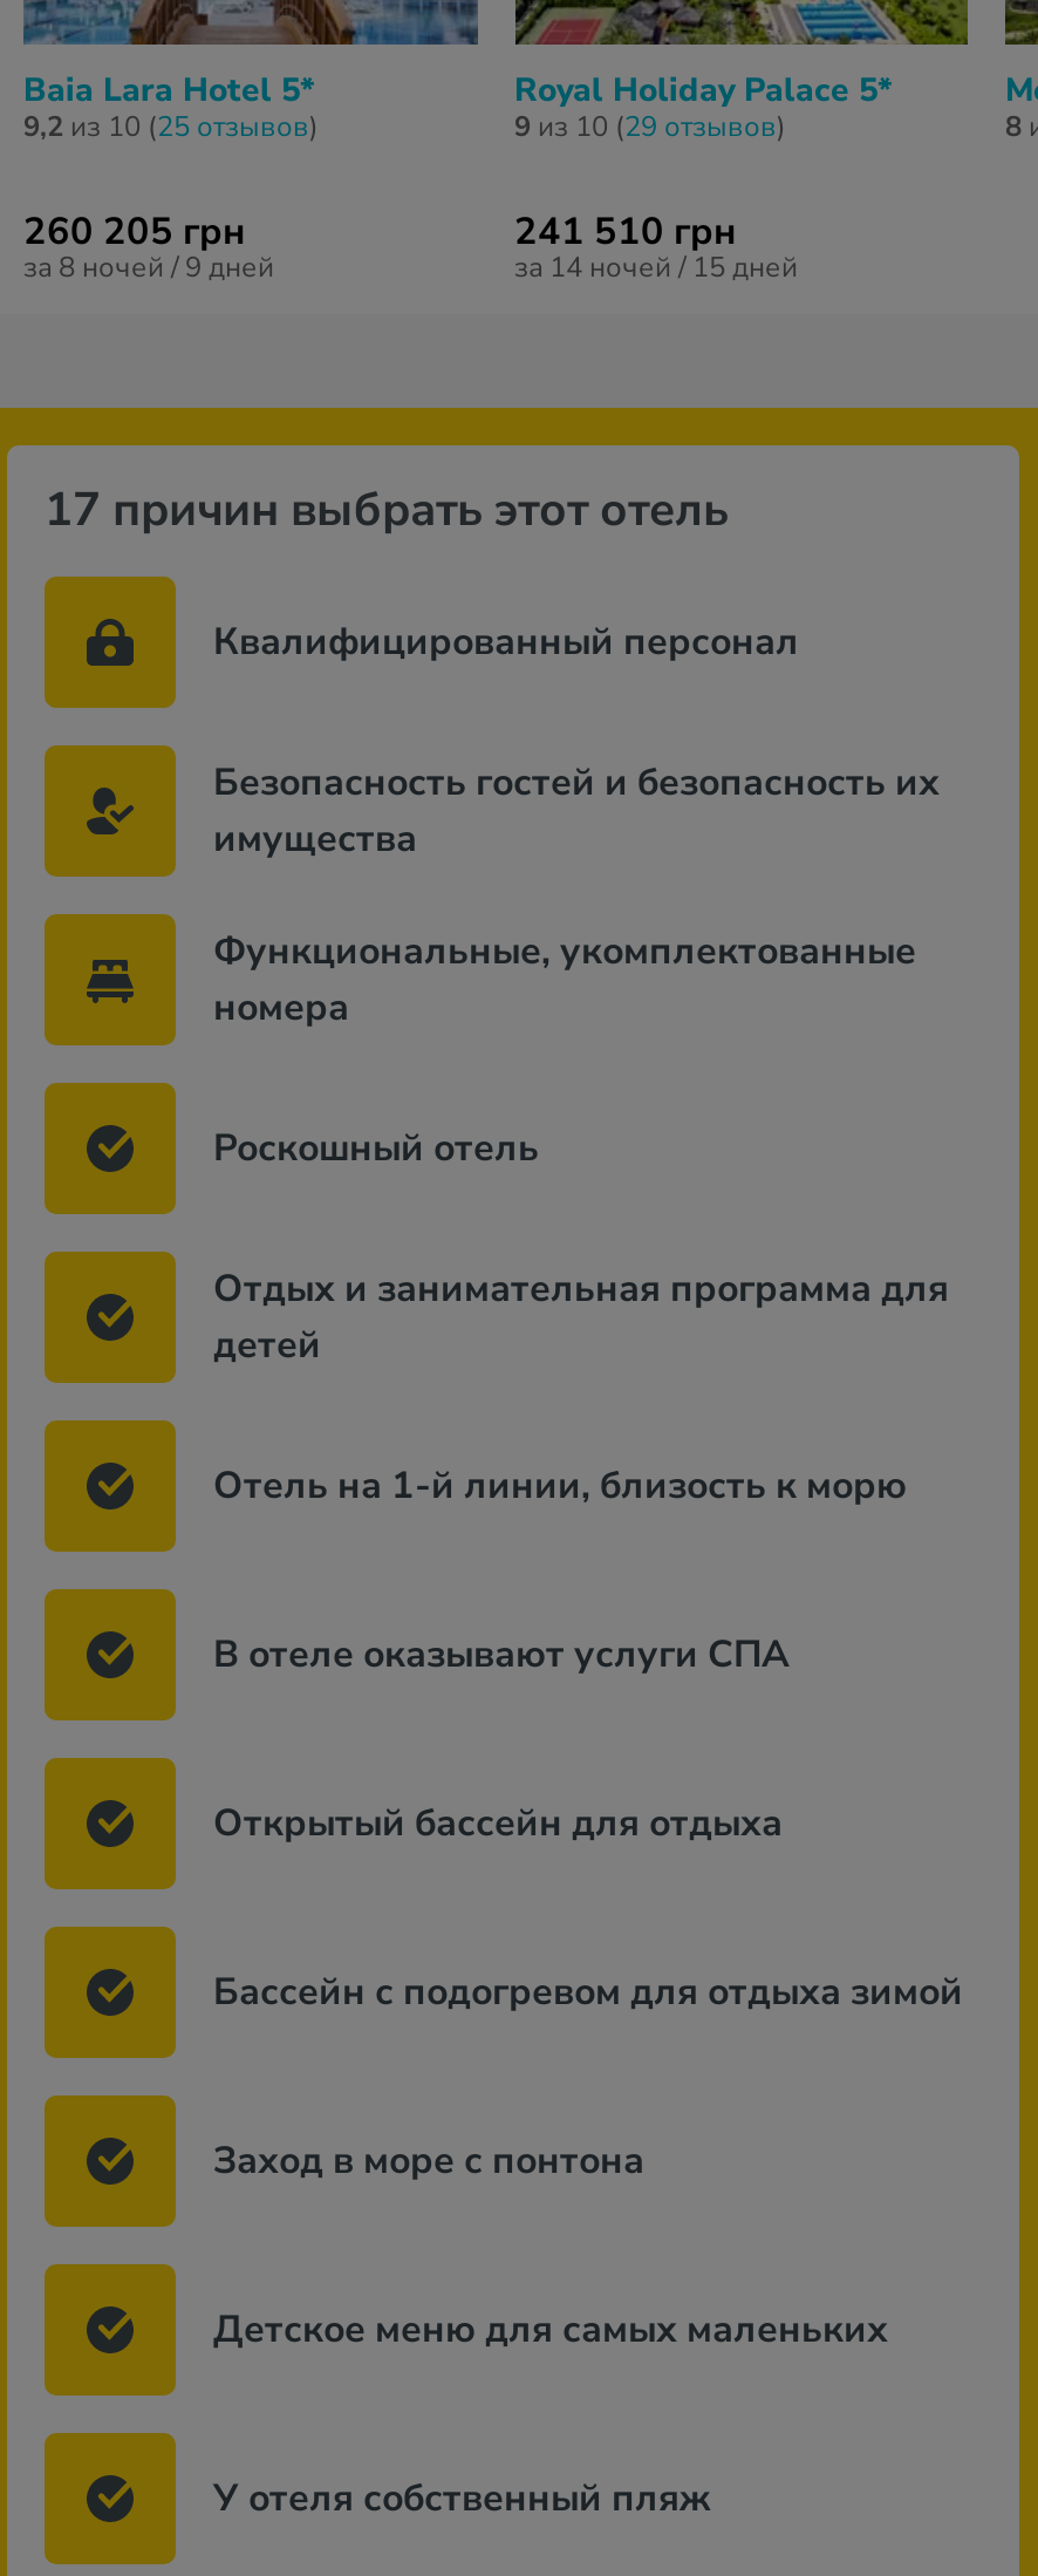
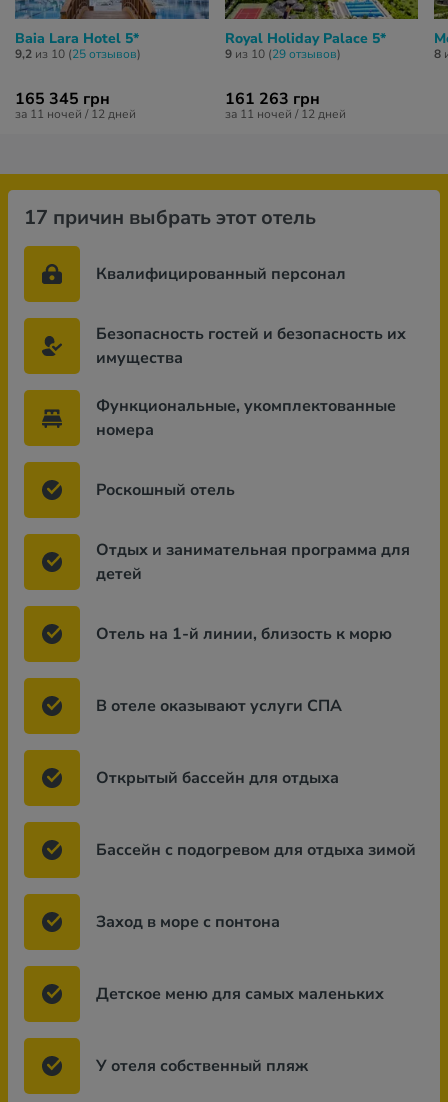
- 260 205 грн
+ 165 345 грн

- 241 510 грн
+ 161 263 грн

- за 8 ночей / 9 дней
+ за 11 ночей / 12 дней

- за 14 ночей / 15 дней
+ за 11 ночей / 12 дней
